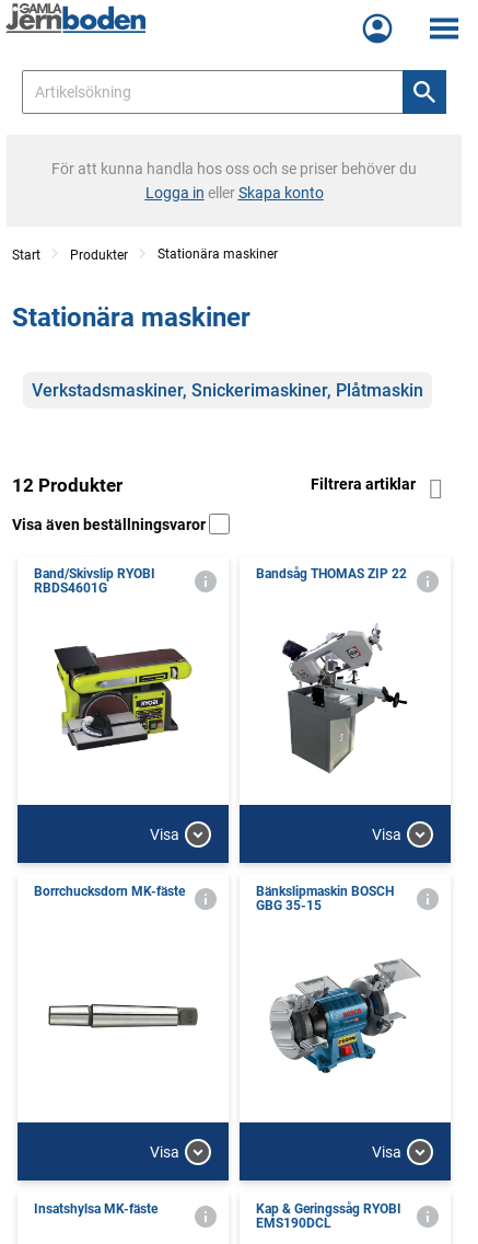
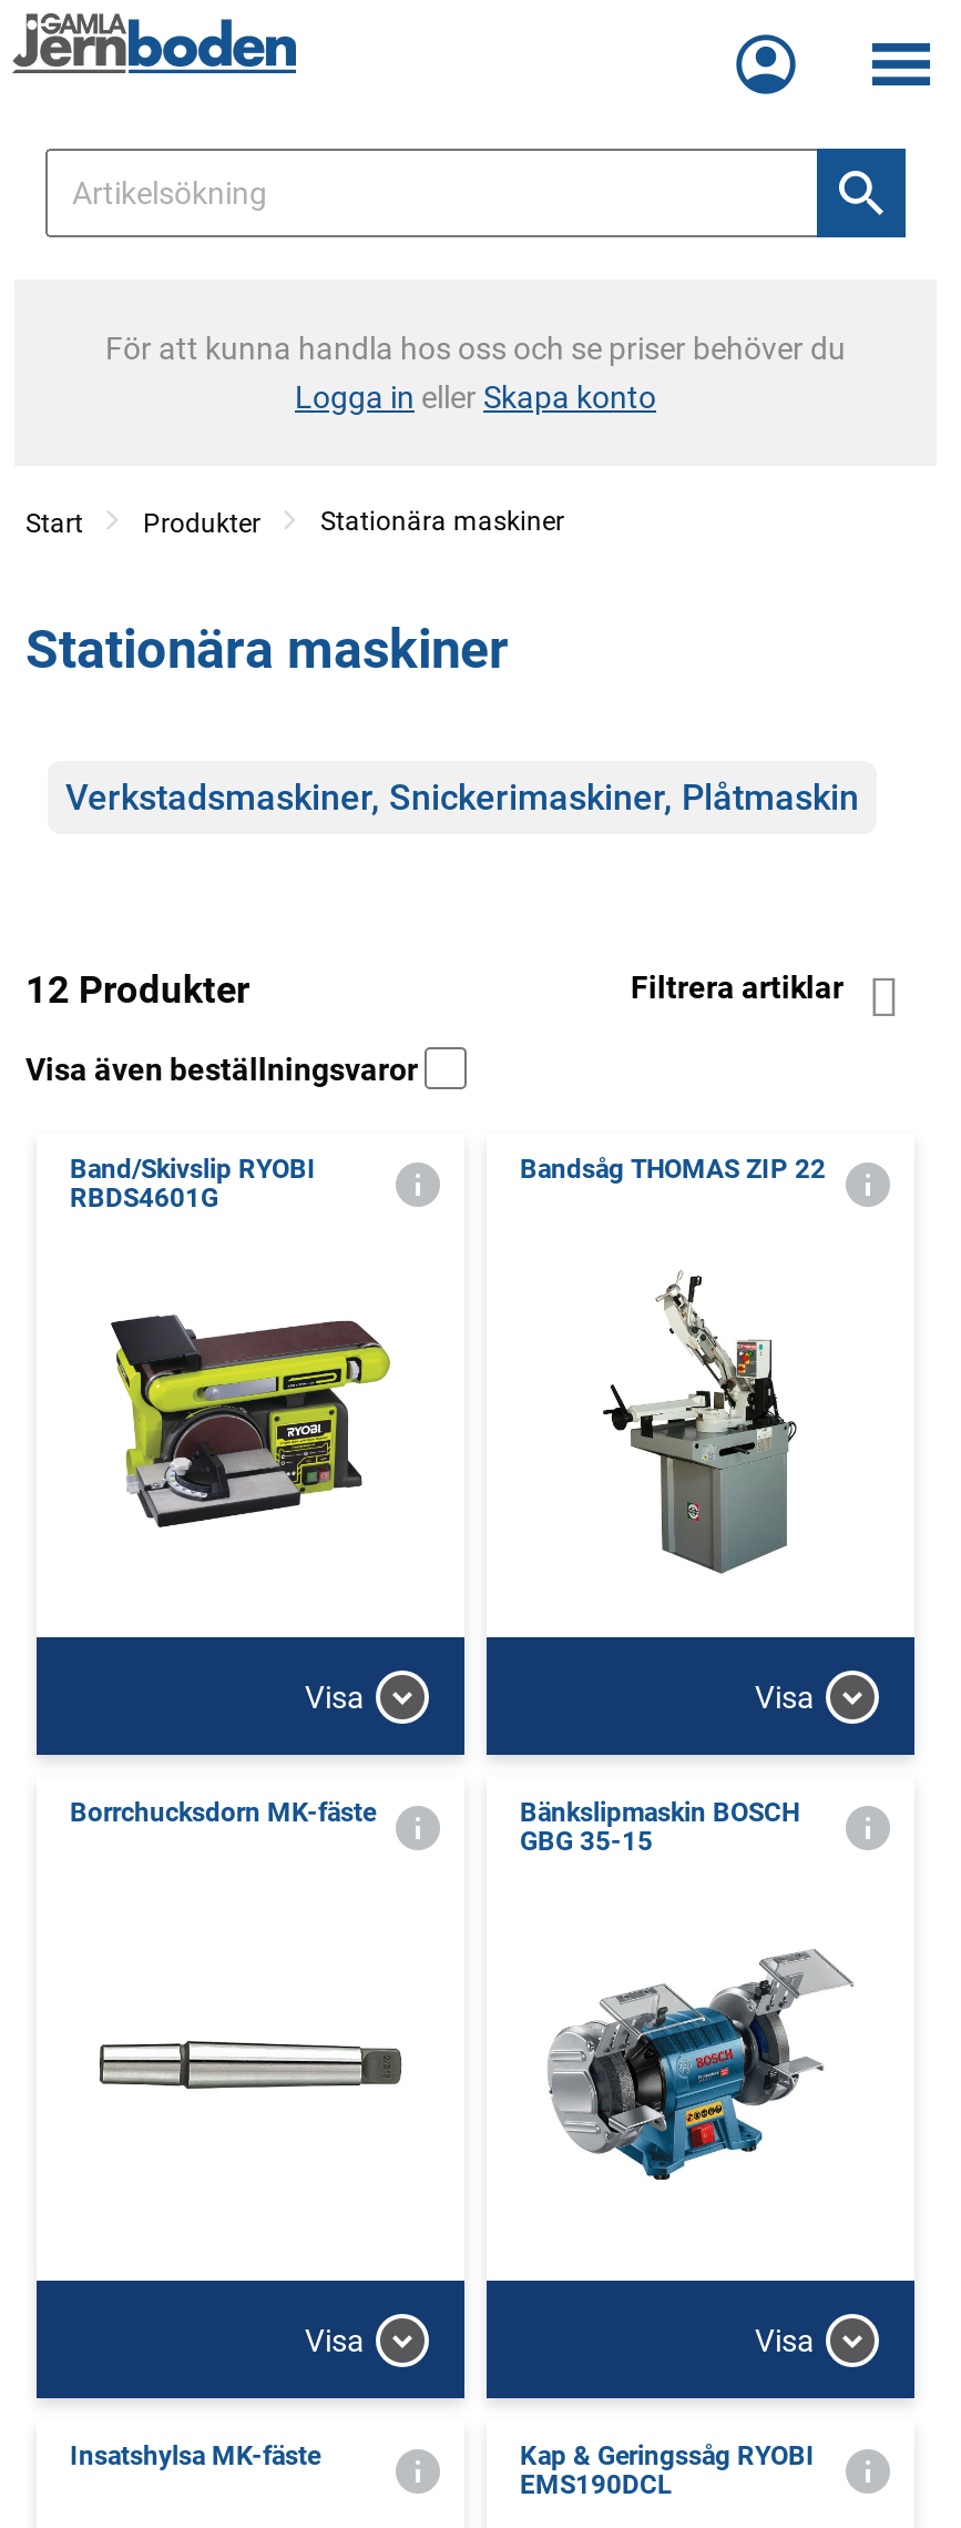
- [image]
+ [image]
